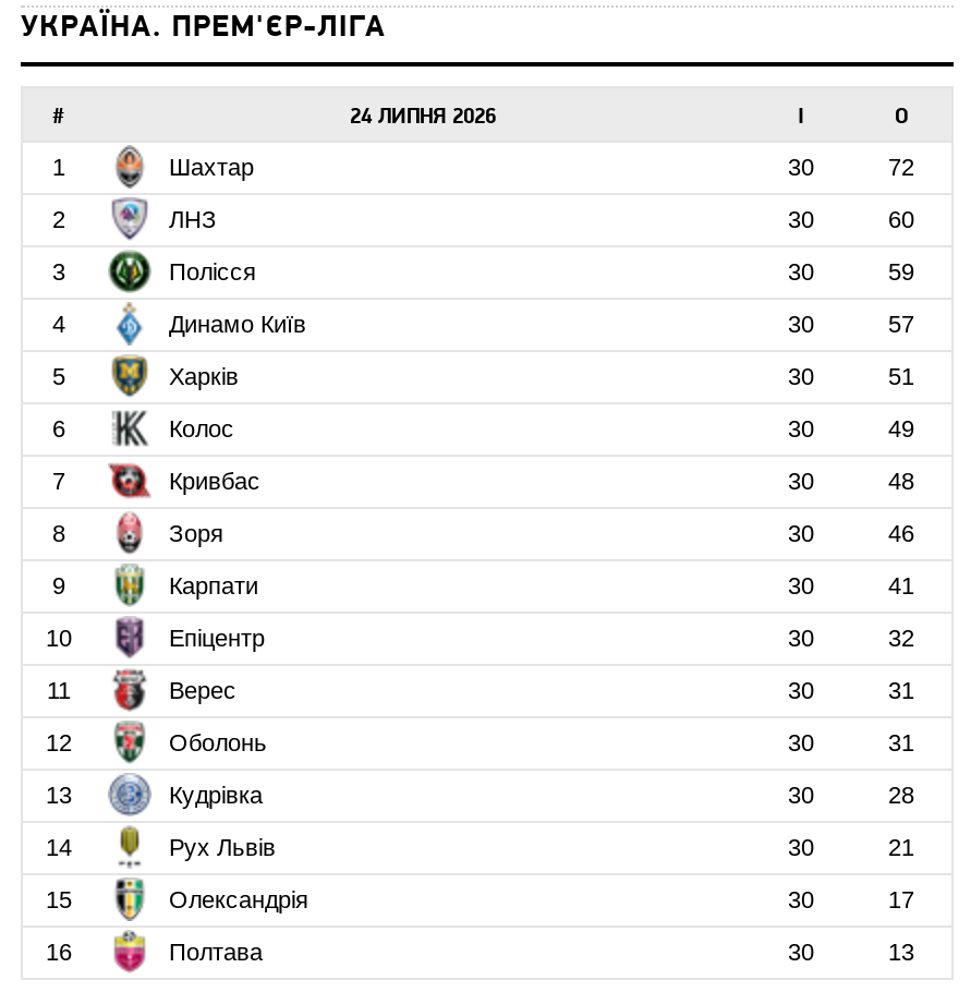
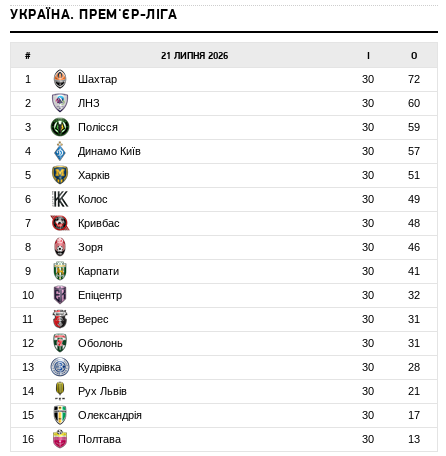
- 24 ЛИПНЯ 2026
+ 21 ЛИПНЯ 2026
